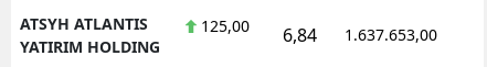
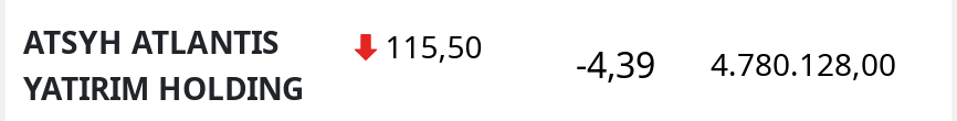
- 125,00
+ 115,50

- 6,84
+ -4,39

- 1.637.653,00
+ 4.780.128,00
